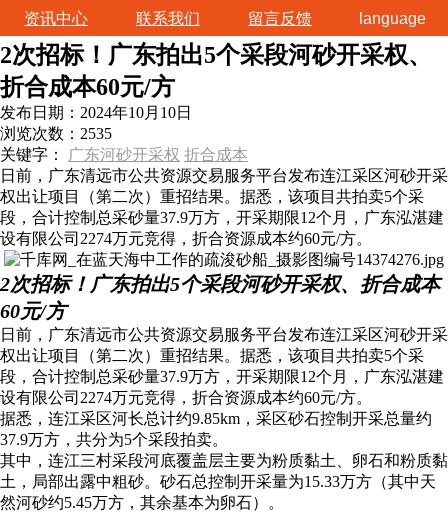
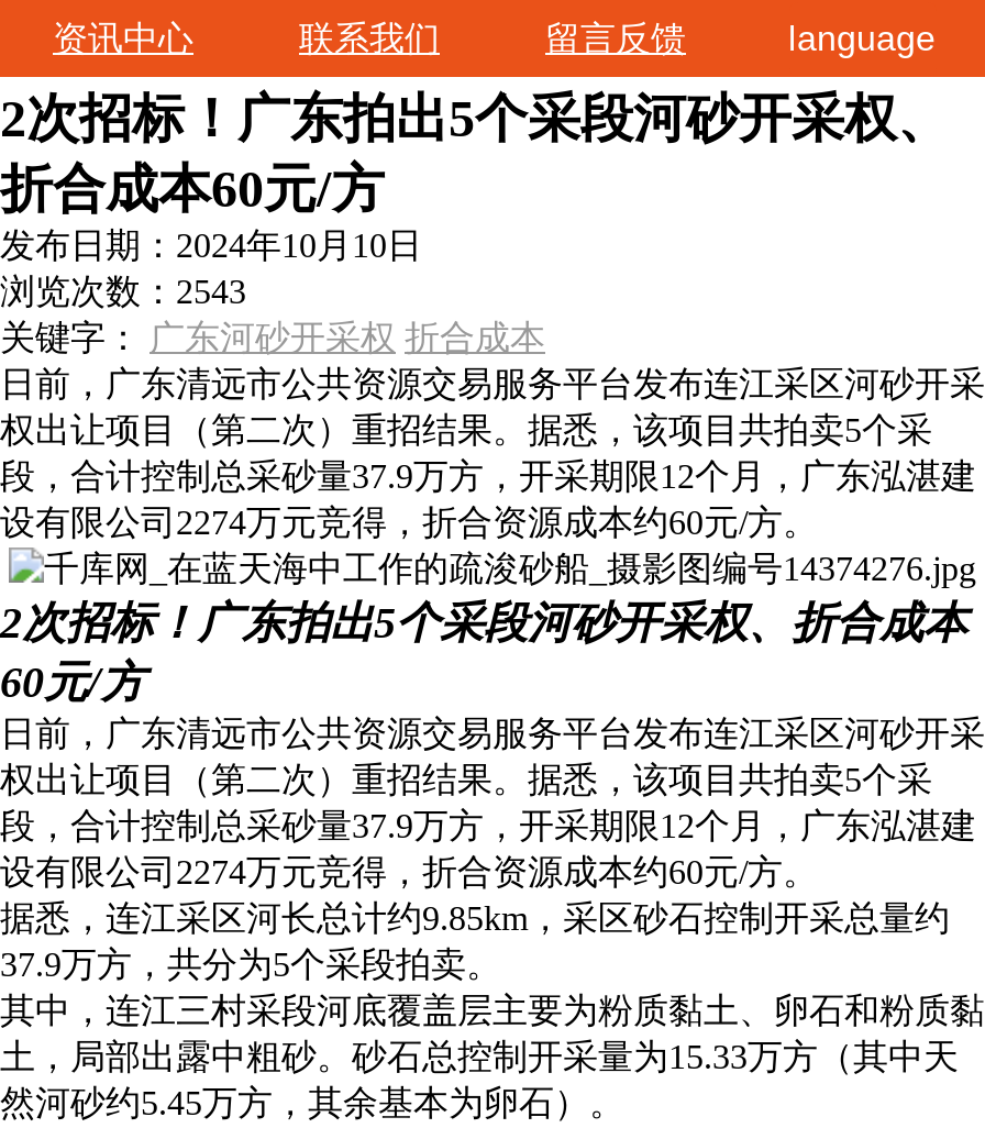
- 浏览次数：2535
+ 浏览次数：2543
